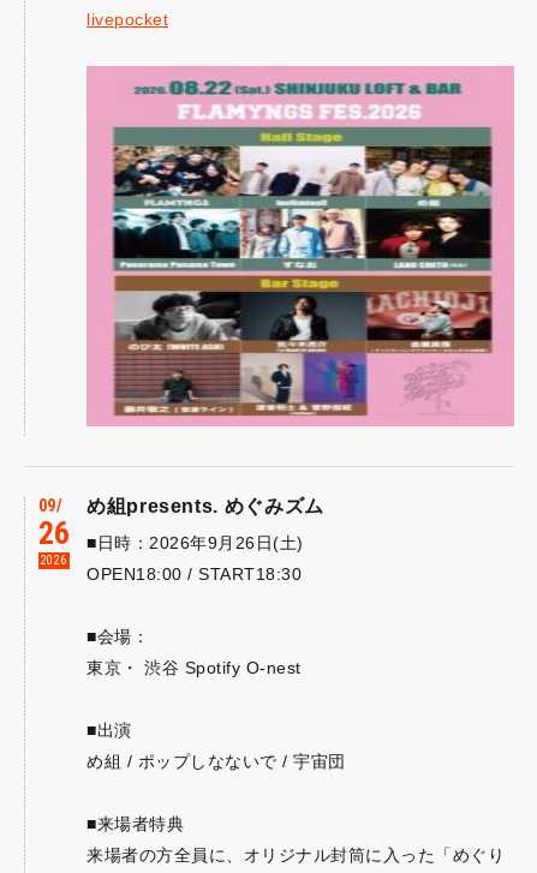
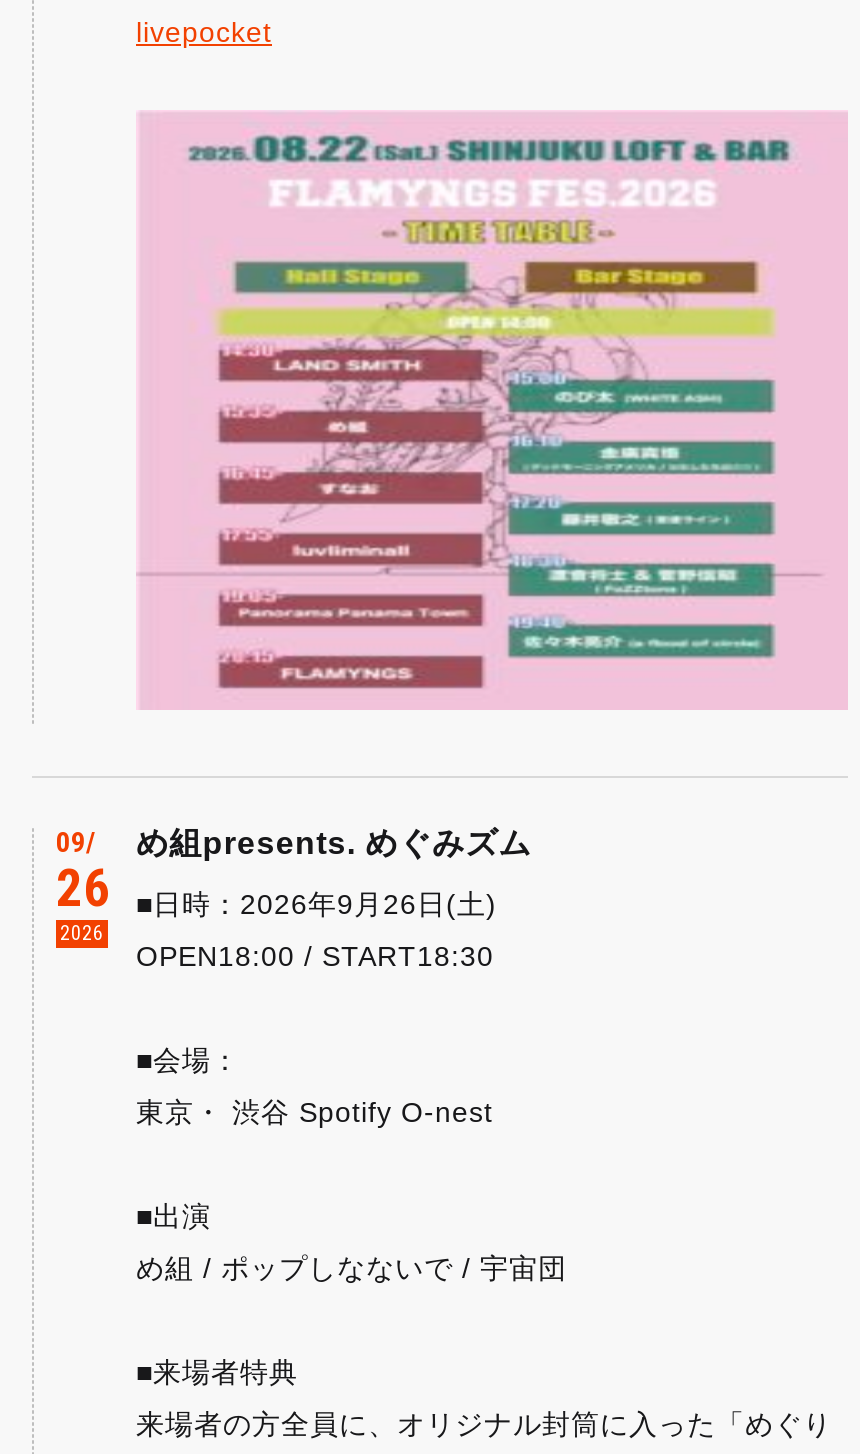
- [image]
+ [image]
